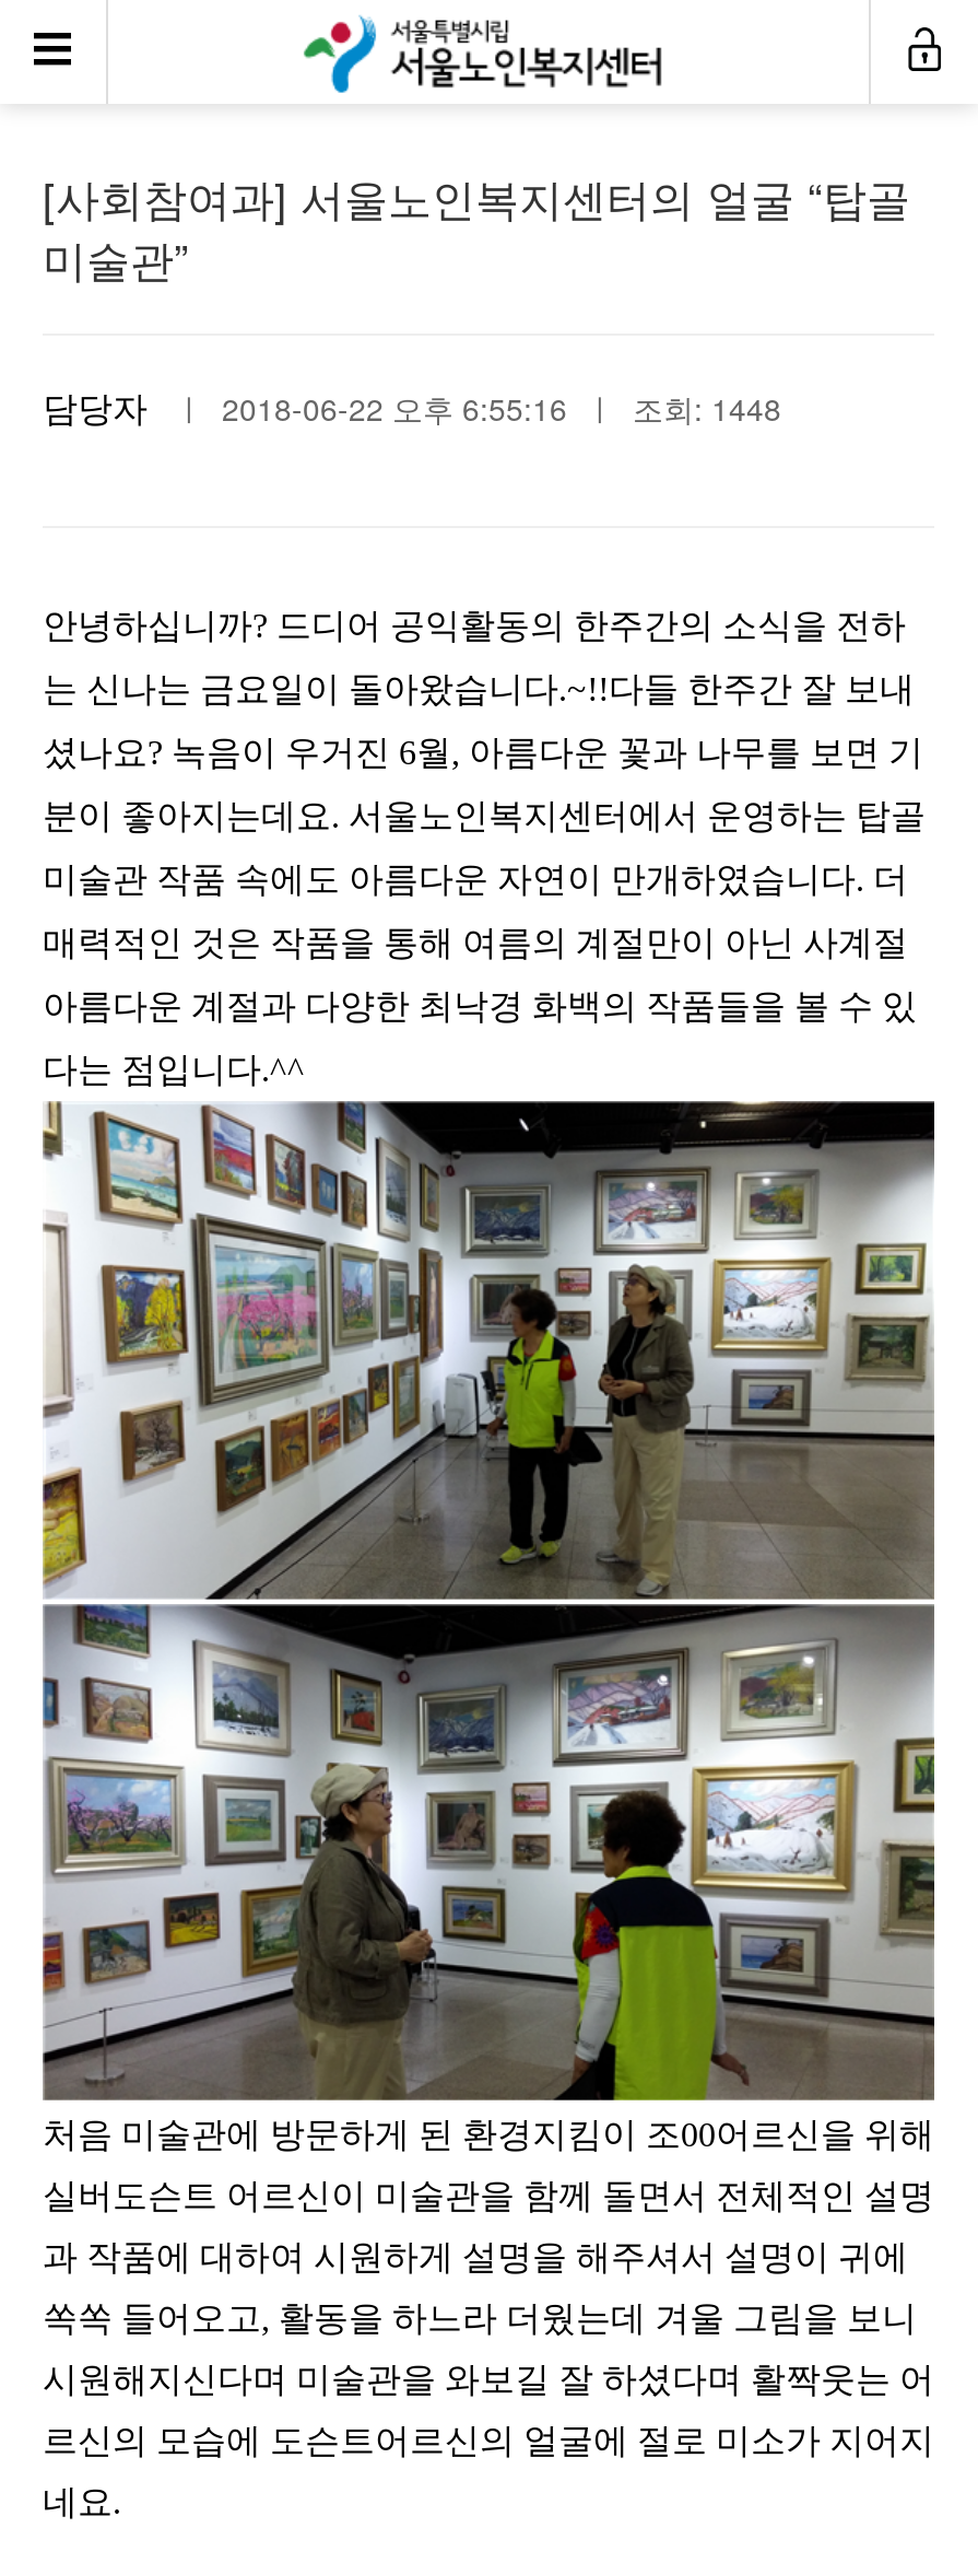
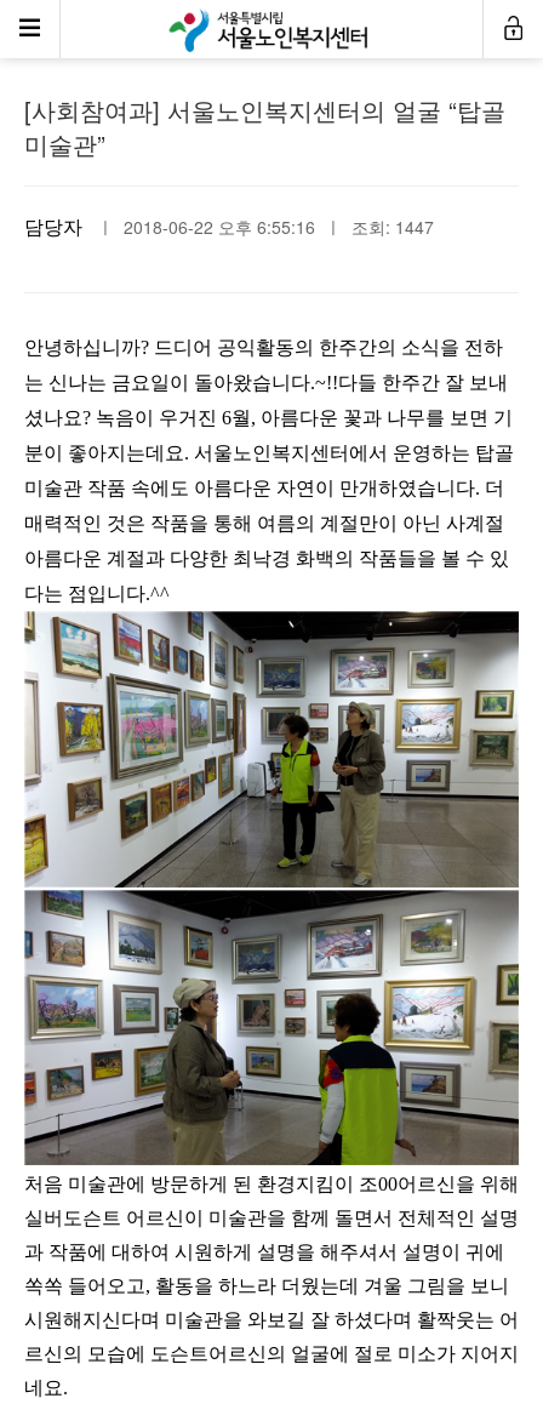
- 담당자 ㅣ 2018-06-22 오후 6:55:16 ㅣ 조회: 1448
+ 담당자 ㅣ 2018-06-22 오후 6:55:16 ㅣ 조회: 1447
